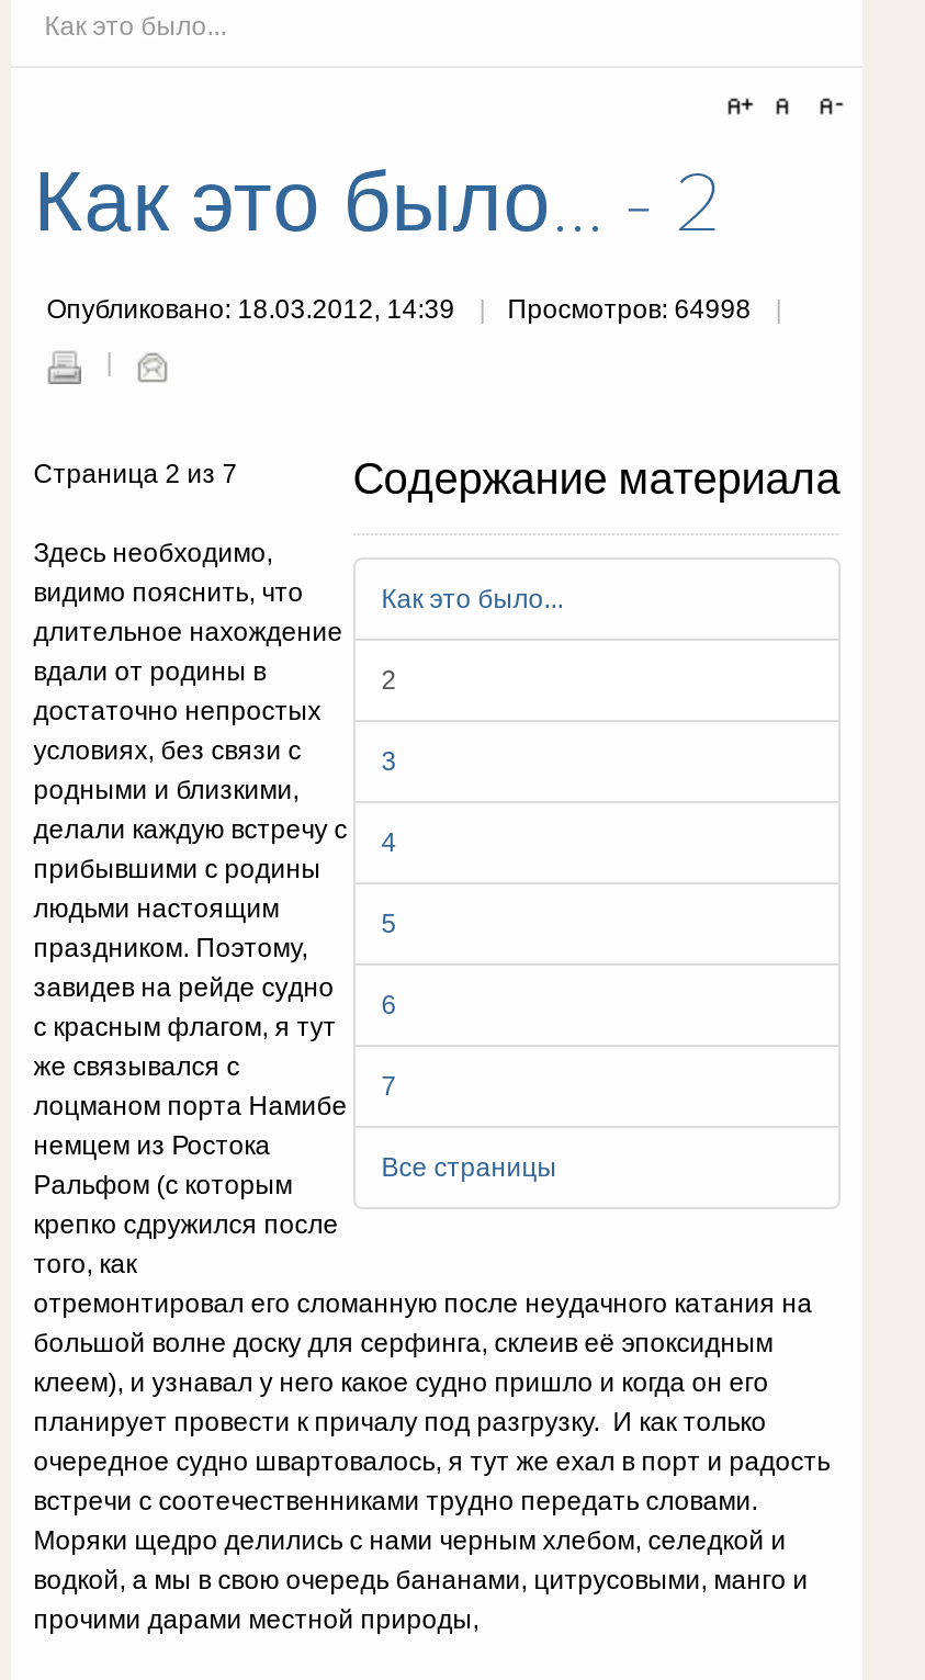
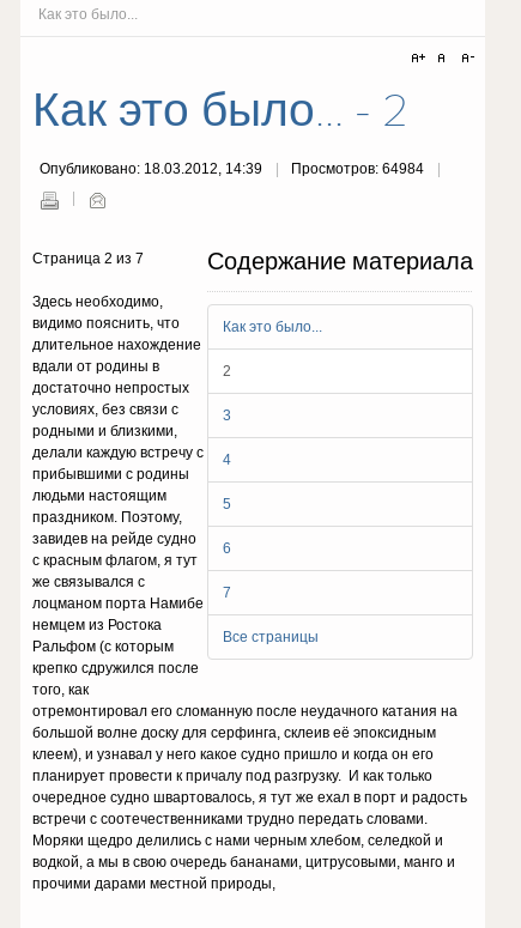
- Опубликовано: 18.03.2012, 14:39 Просмотров: 64998
+ Опубликовано: 18.03.2012, 14:39 Просмотров: 64984
